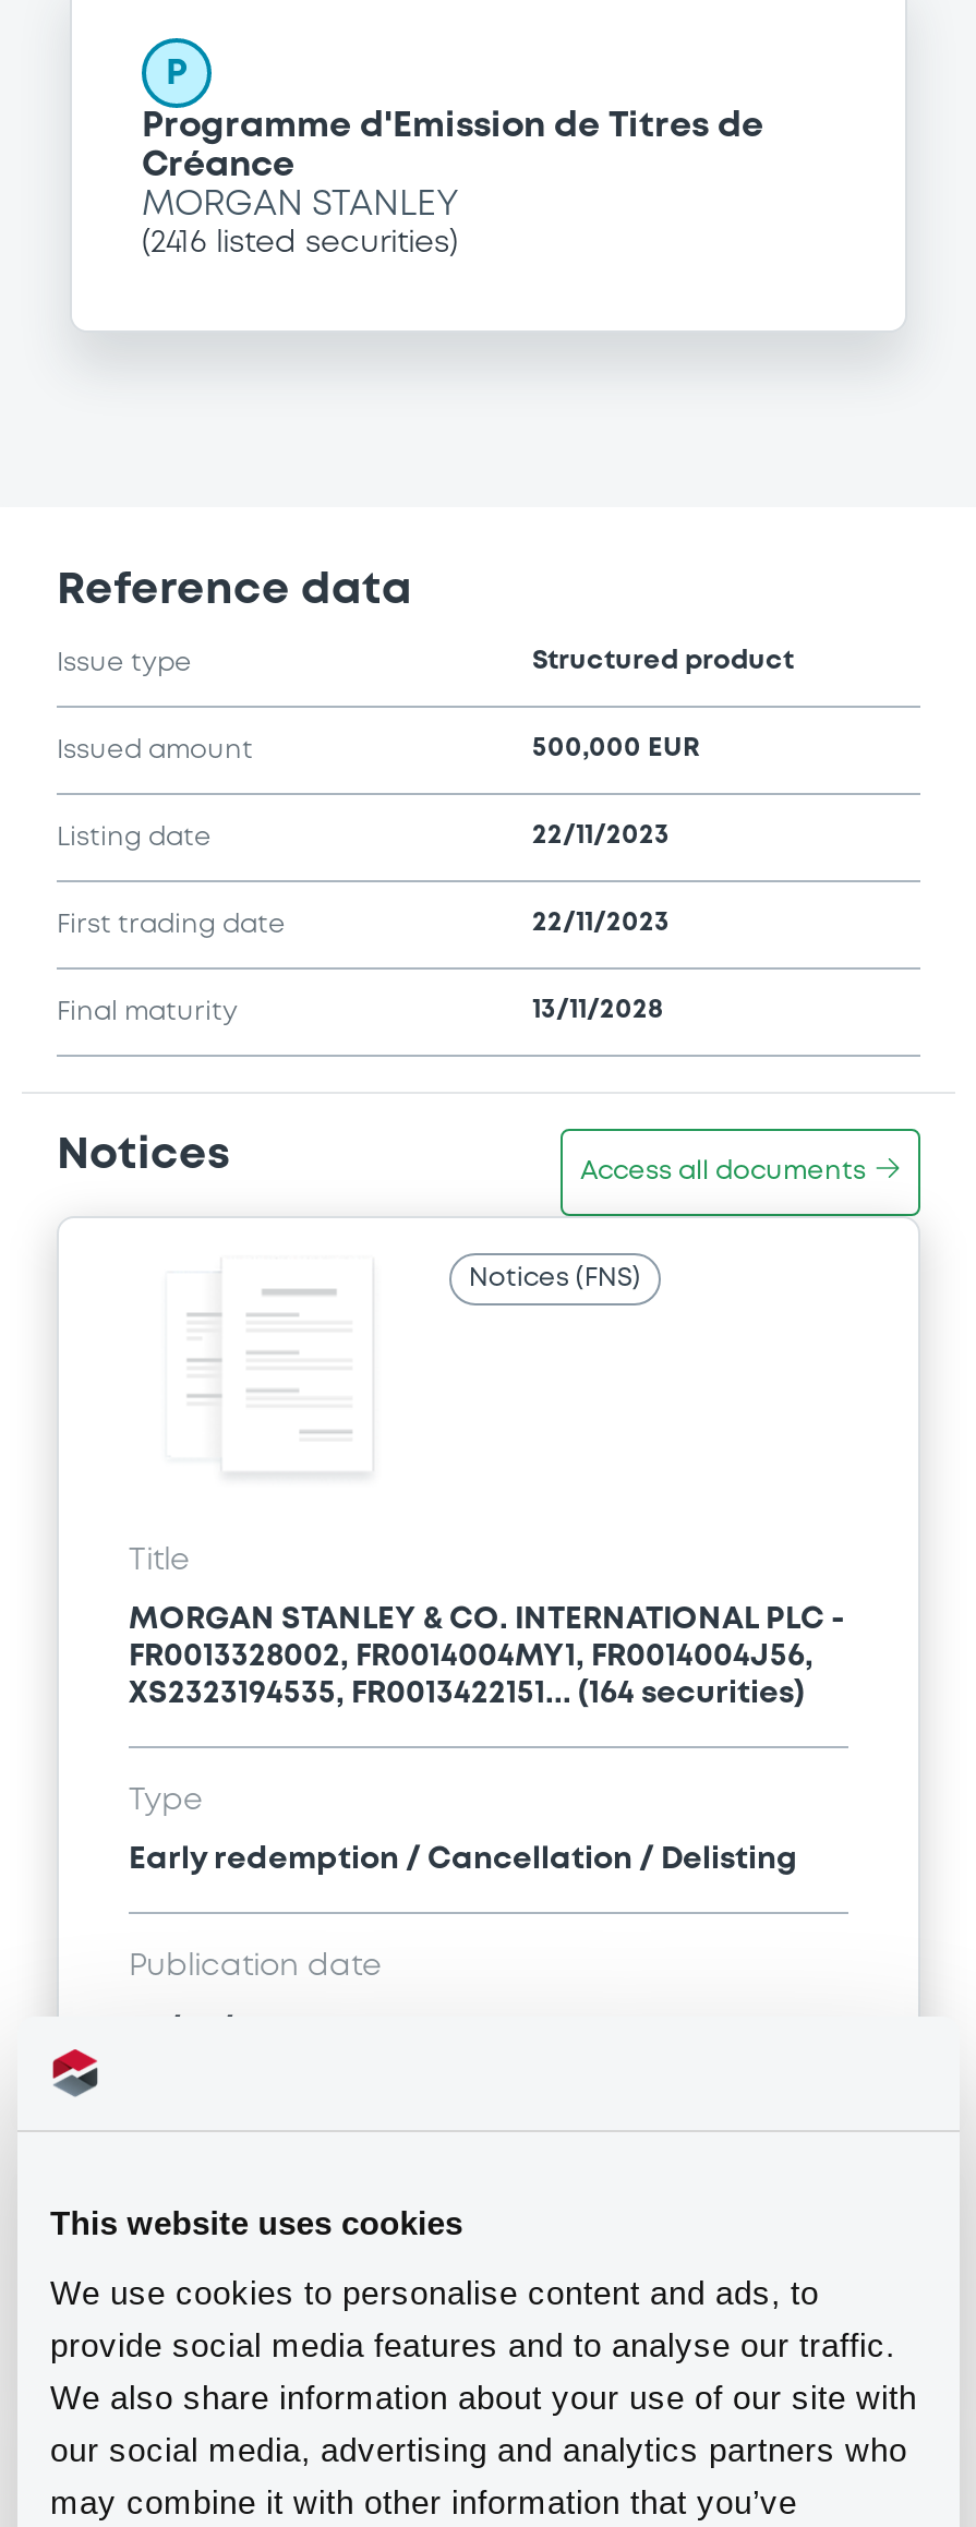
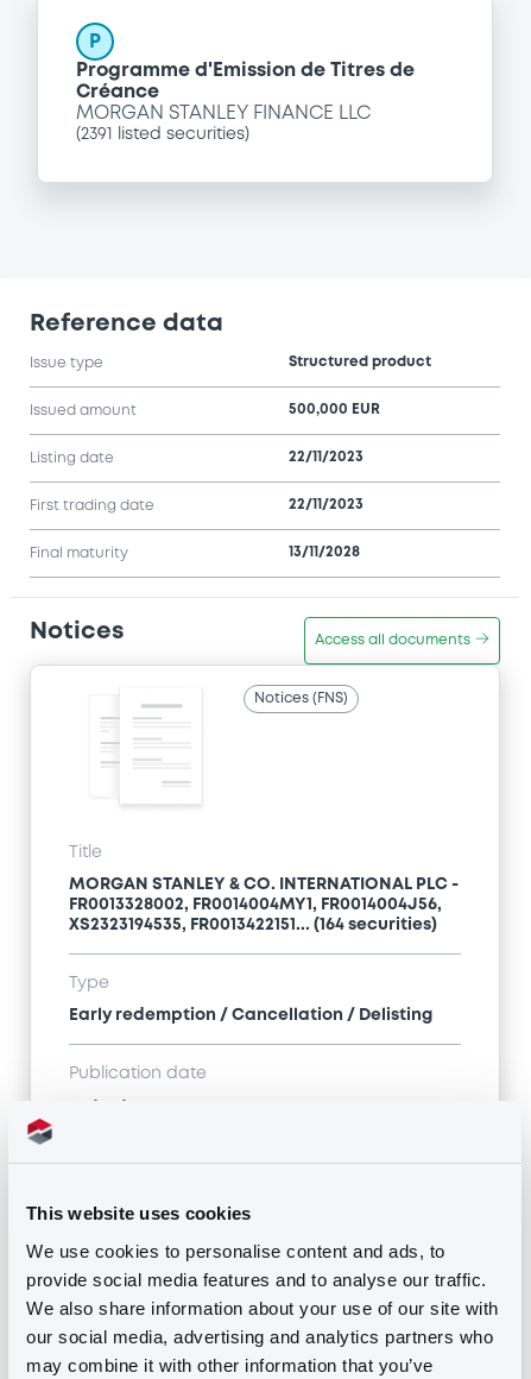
- MORGAN STANLEY
- (2416 listed securities)
+ MORGAN STANLEY FINANCE LLC
+ (2391 listed securities)
